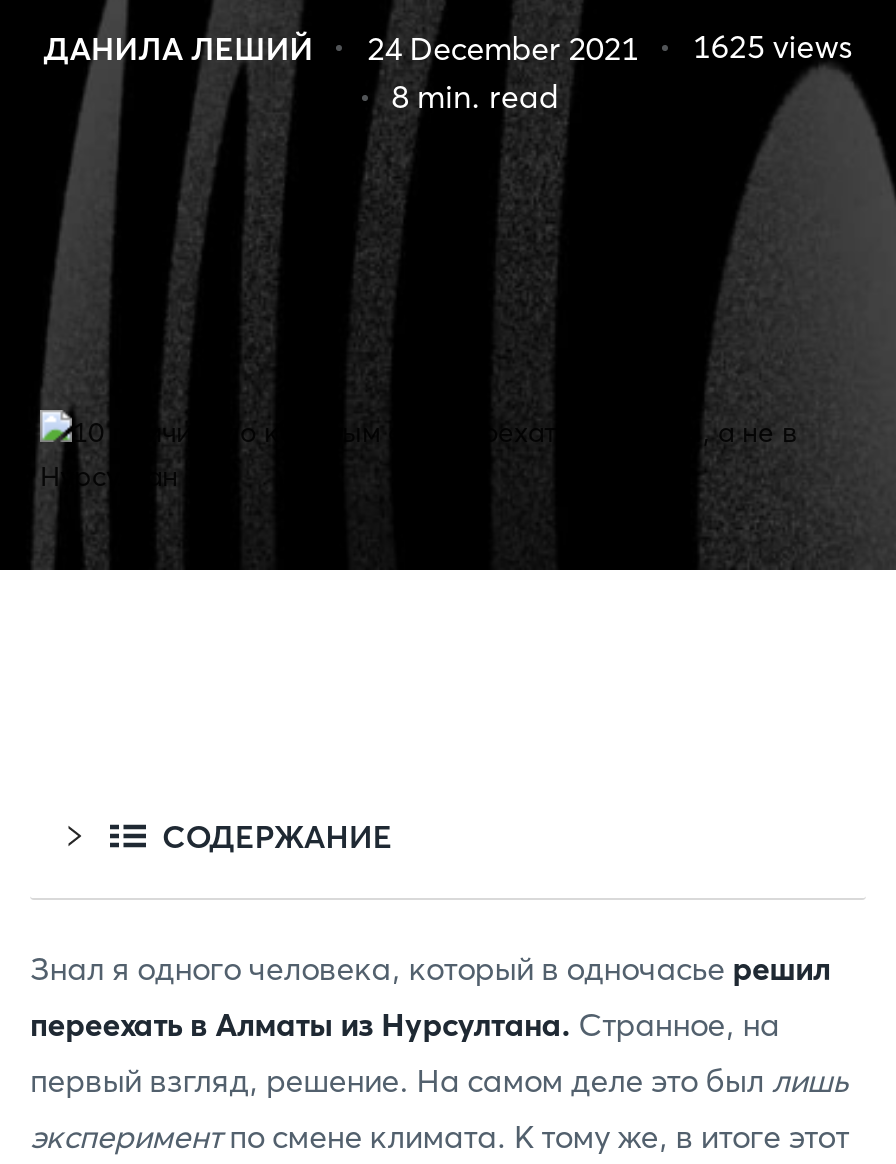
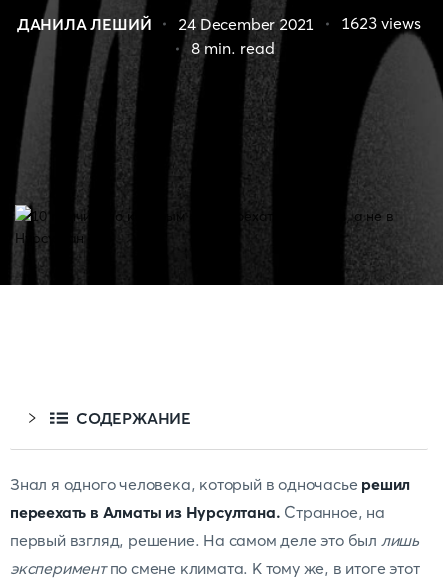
- ДАНИЛА ЛЕШИЙ 24 December 2021 1625 views
+ ДАНИЛА ЛЕШИЙ 24 December 2021 1623 views
